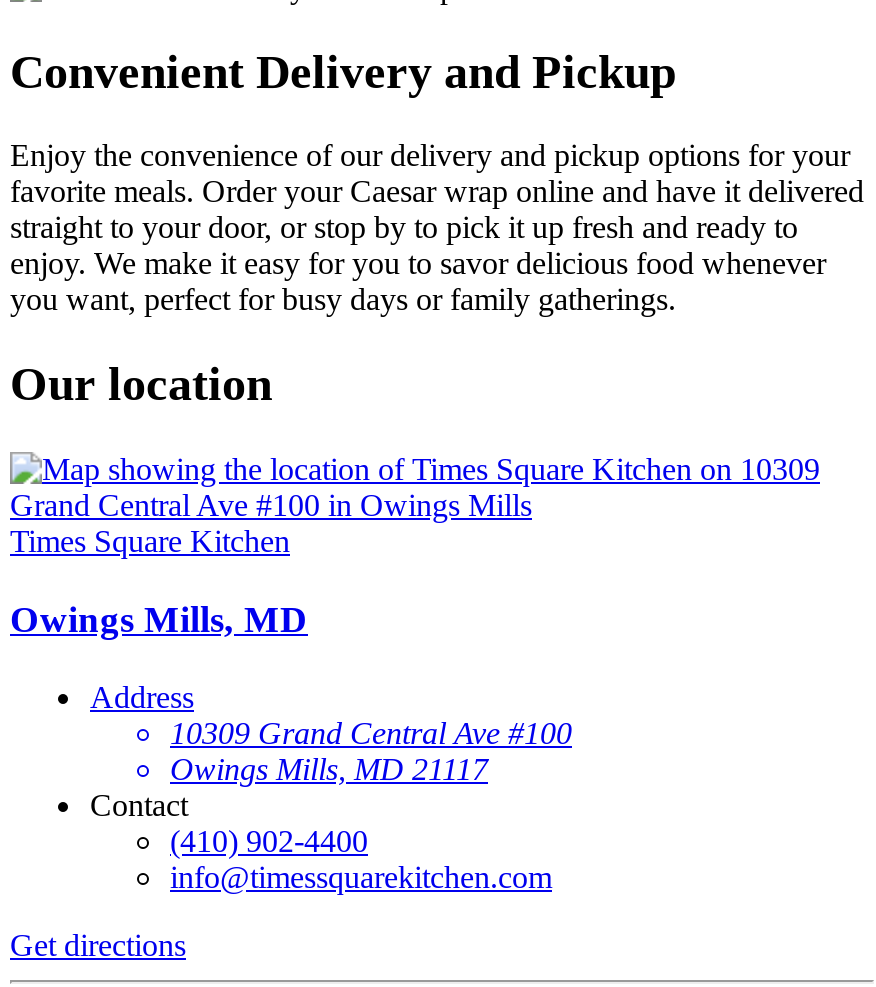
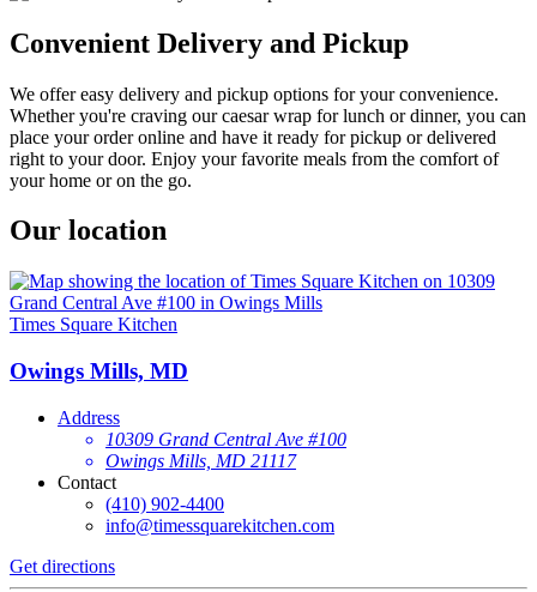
- Enjoy the convenience of our delivery and pickup options for your
- favorite meals. Order your Caesar wrap online and have it delivered
- straight to your door, or stop by to pick it up fresh and ready to
- enjoy. We make it easy for you to savor delicious food whenever
- you want, perfect for busy days or family gatherings.
+ We offer easy delivery and pickup options for your convenience.
+ Whether you're craving our caesar wrap for lunch or dinner, you can
+ place your order online and have it ready for pickup or delivered
+ right to your door. Enjoy your favorite meals from the comfort of
+ your home or on the go.
